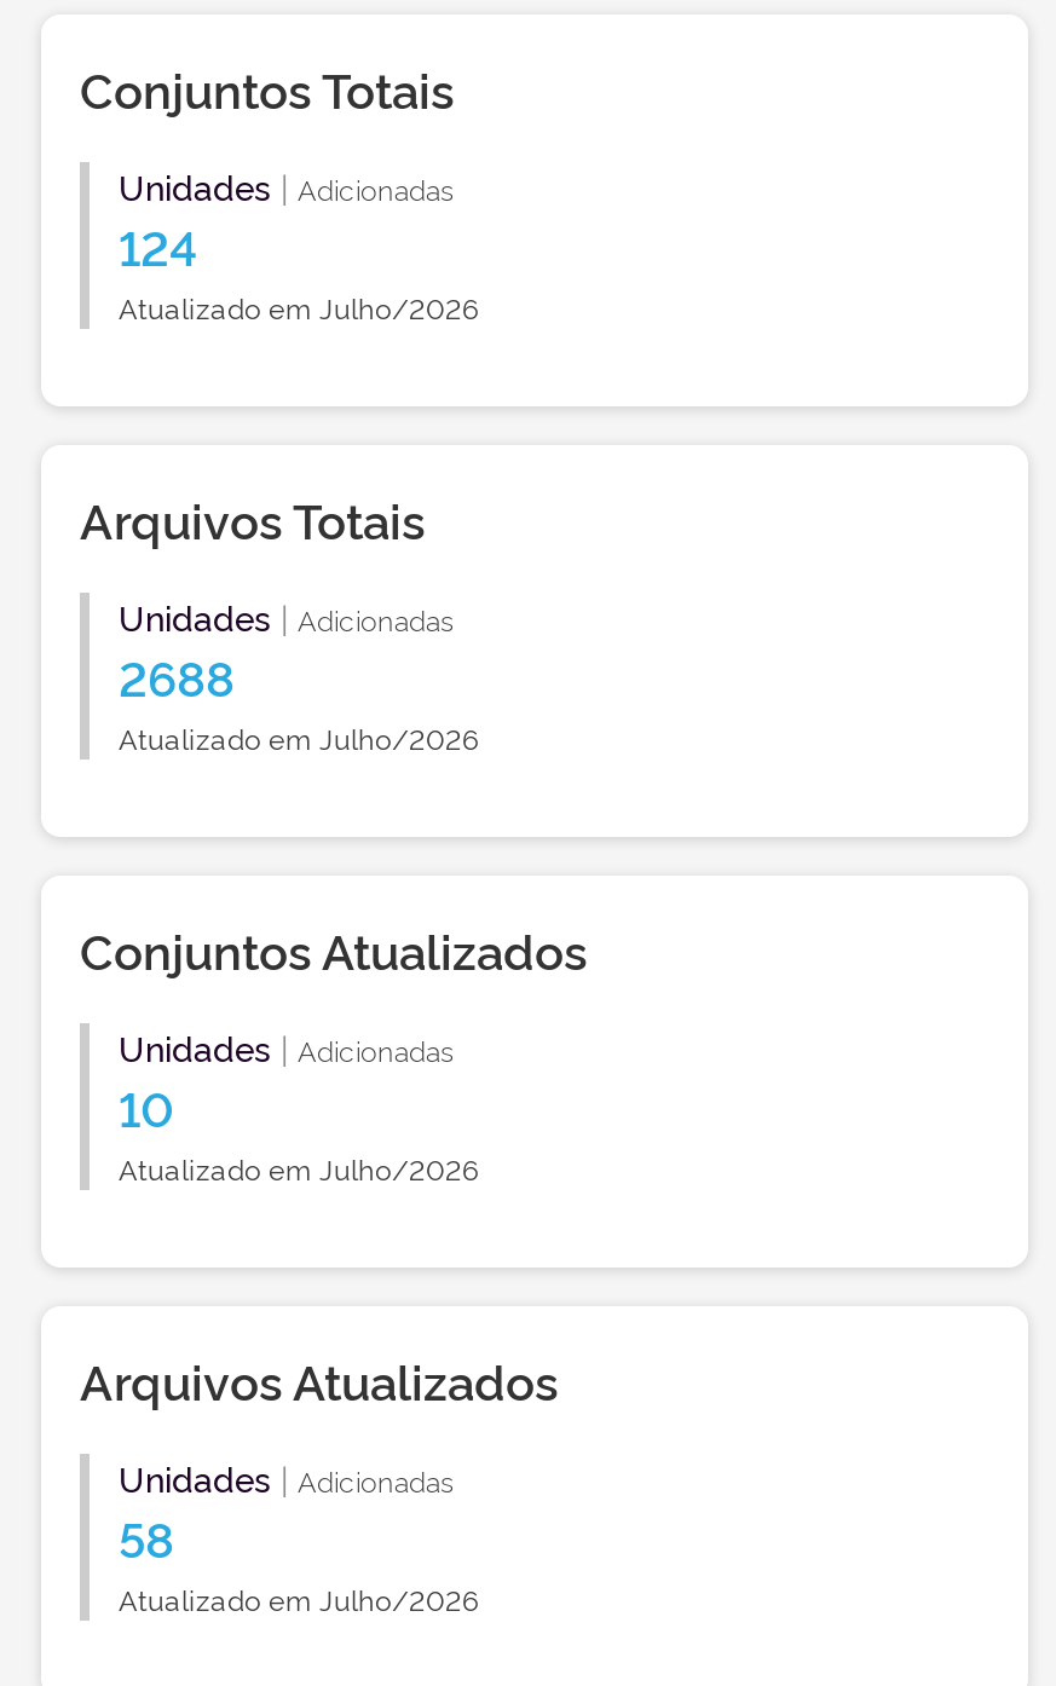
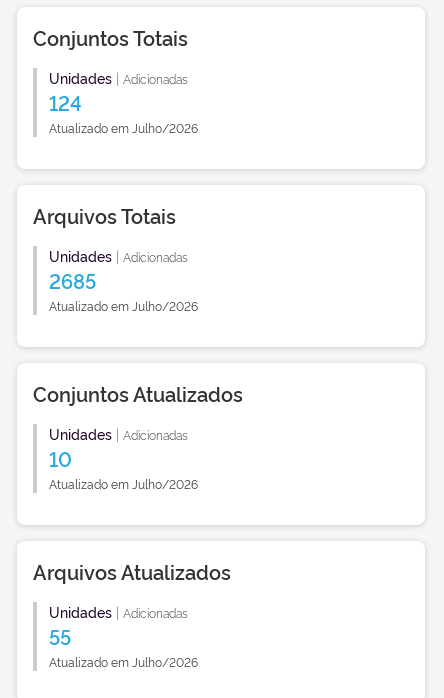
- 2688
+ 2685

- 58
+ 55
